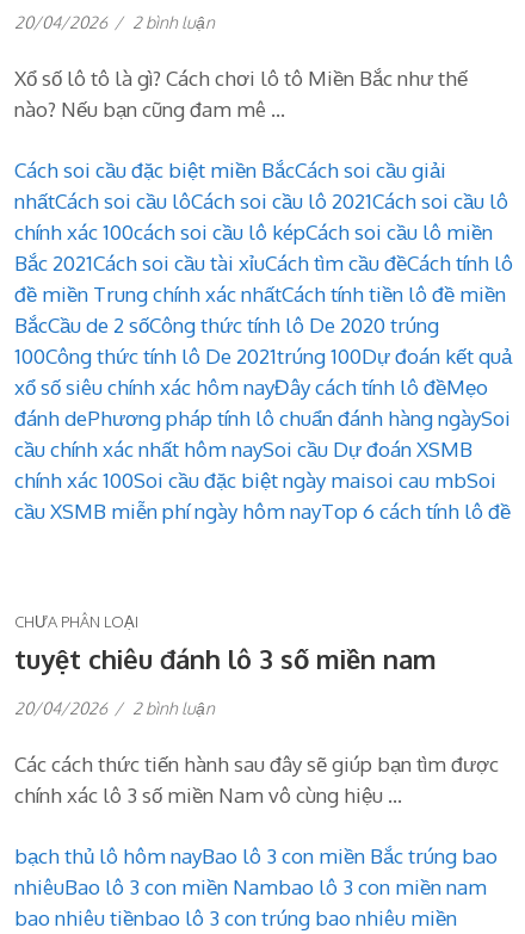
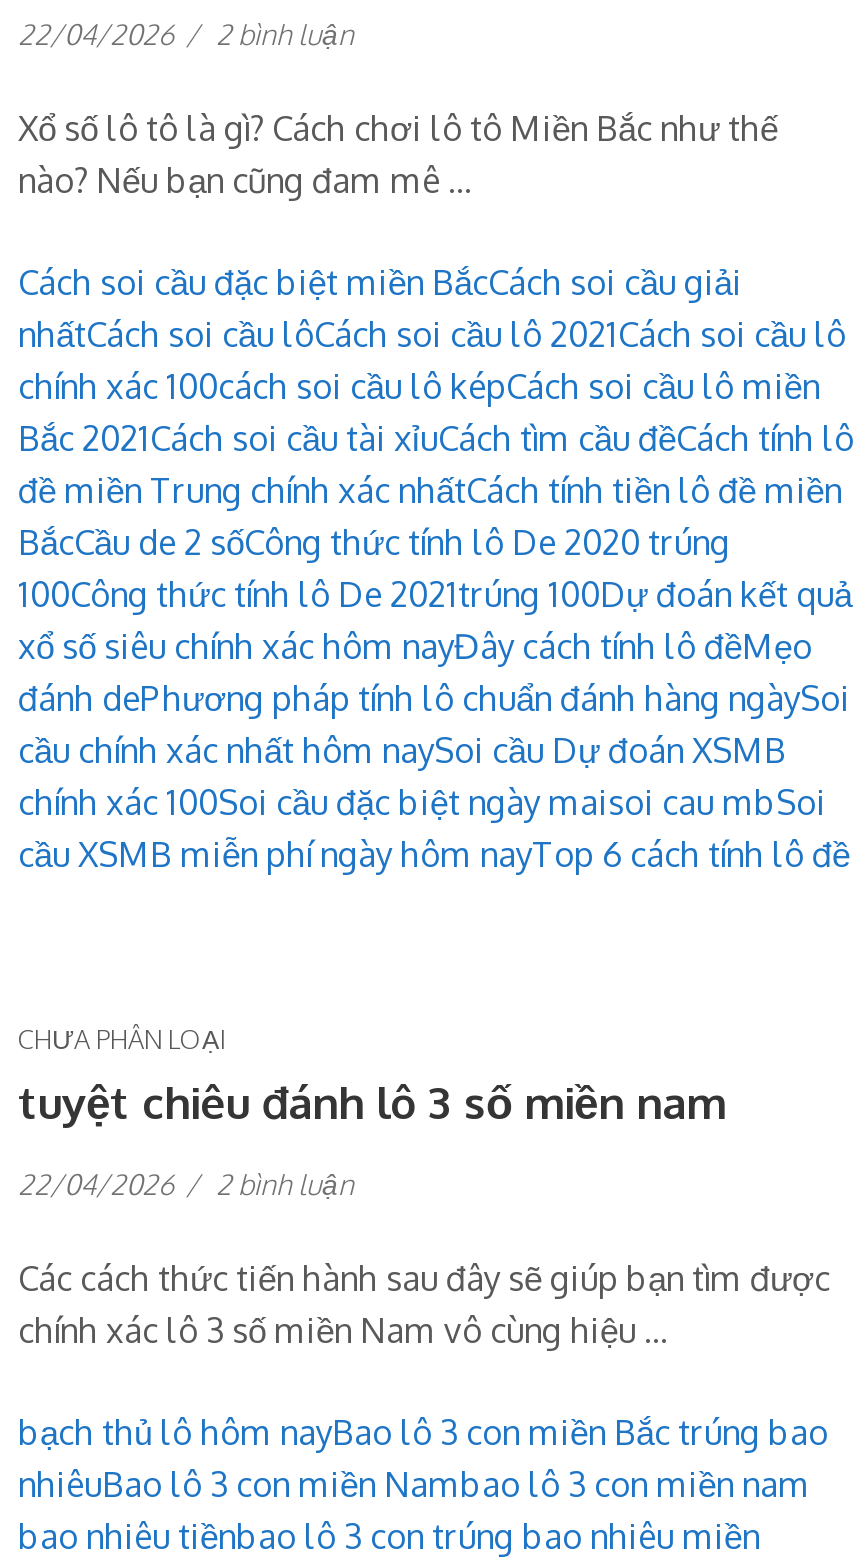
- 20/04/2026 / 2 bình luận ở
+ 22/04/2026 / 2 bình luận ở

- 20/04/2026 / 2 bình luận ở
+ 22/04/2026 / 2 bình luận ở
